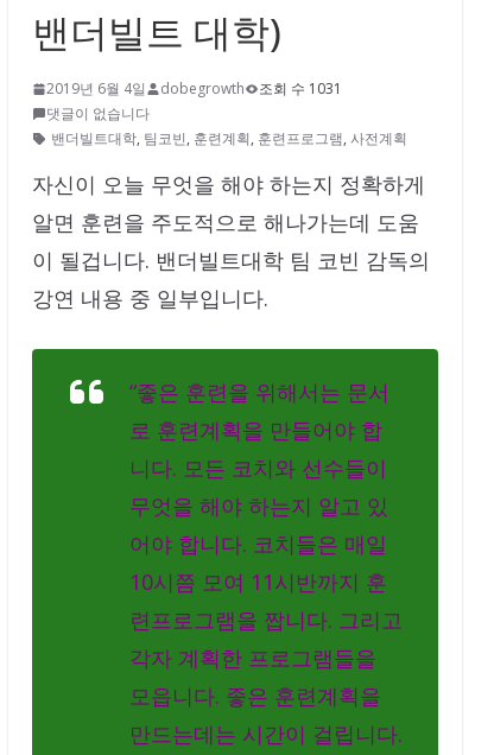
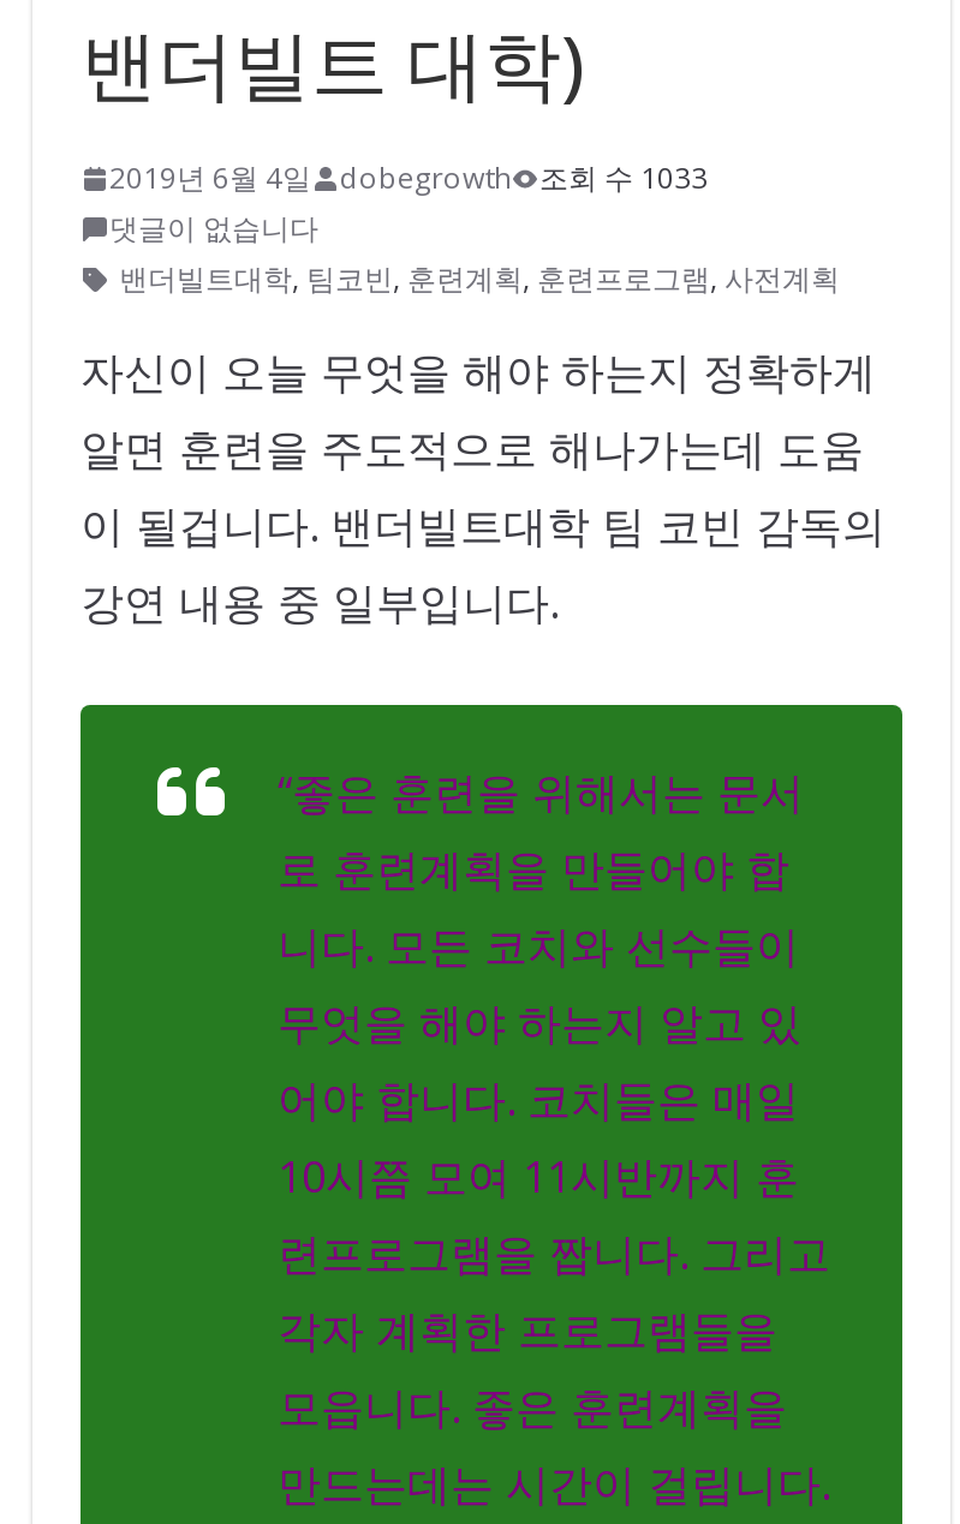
- 조회 수 1031
+ 조회 수 1033
